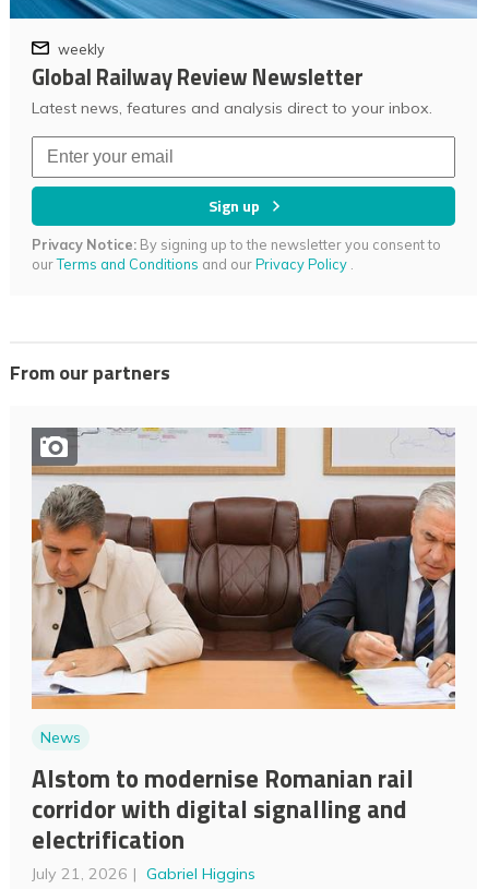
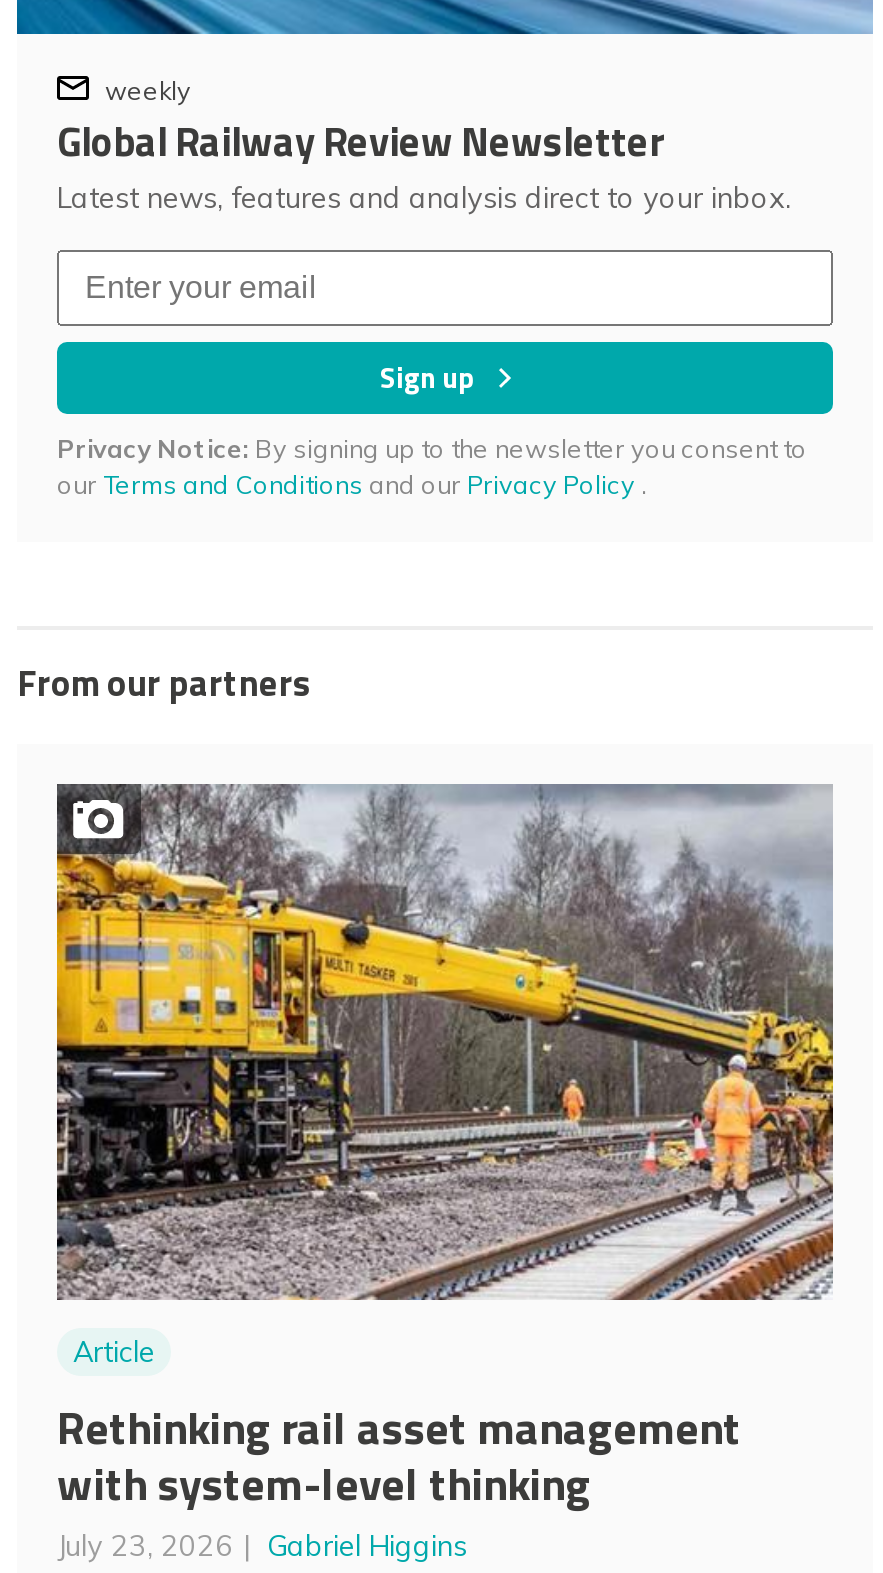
- [image]
- News
- Alstom to modernise Romanian rail
- corridor with digital signalling and
- electrification
- July 21, 2026
+ [image]
+ Article
+ Rethinking rail asset management
+ with system-level thinking
+ July 23, 2026
